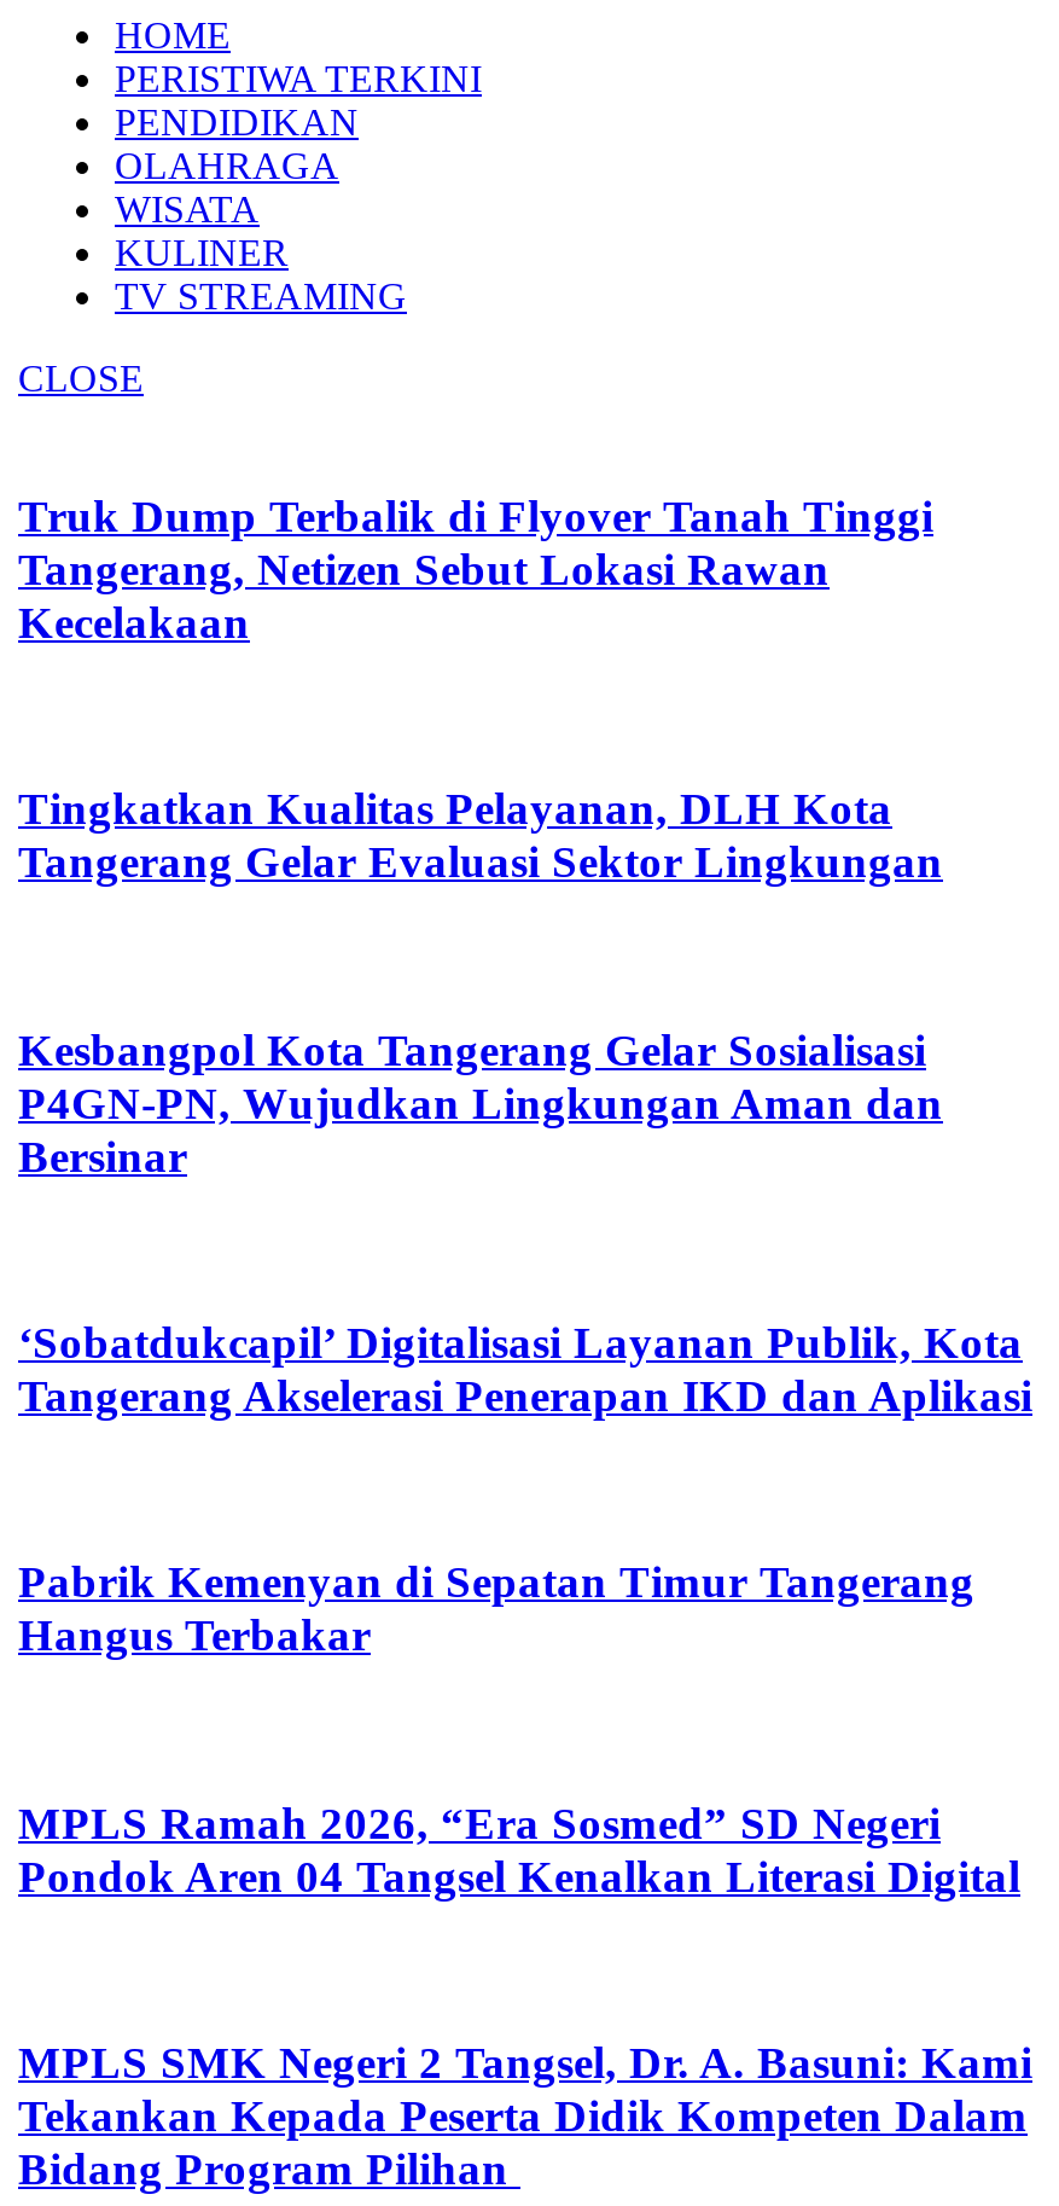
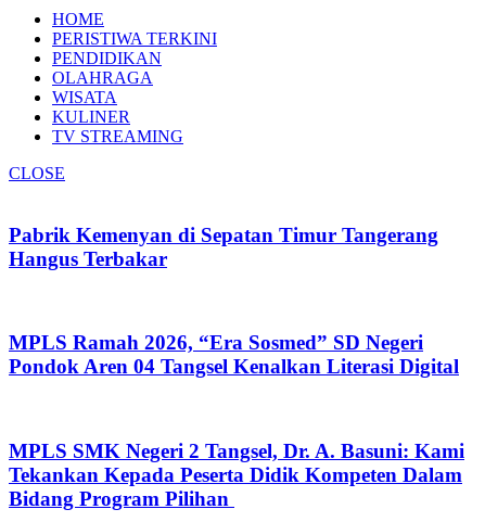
- Truk Dump Terbalik di Flyover Tanah Tinggi
- Tangerang, Netizen Sebut Lokasi Rawan
- Kecelakaan

- Tingkatkan Kualitas Pelayanan, DLH Kota
- Tangerang Gelar Evaluasi Sektor Lingkungan

- Kesbangpol Kota Tangerang Gelar Sosialisasi
- P4GN-PN, Wujudkan Lingkungan Aman dan
- Bersinar

- ‘Sobatdukcapil’ Digitalisasi Layanan Publik, Kota
- Tangerang Akselerasi Penerapan IKD dan Aplikasi
